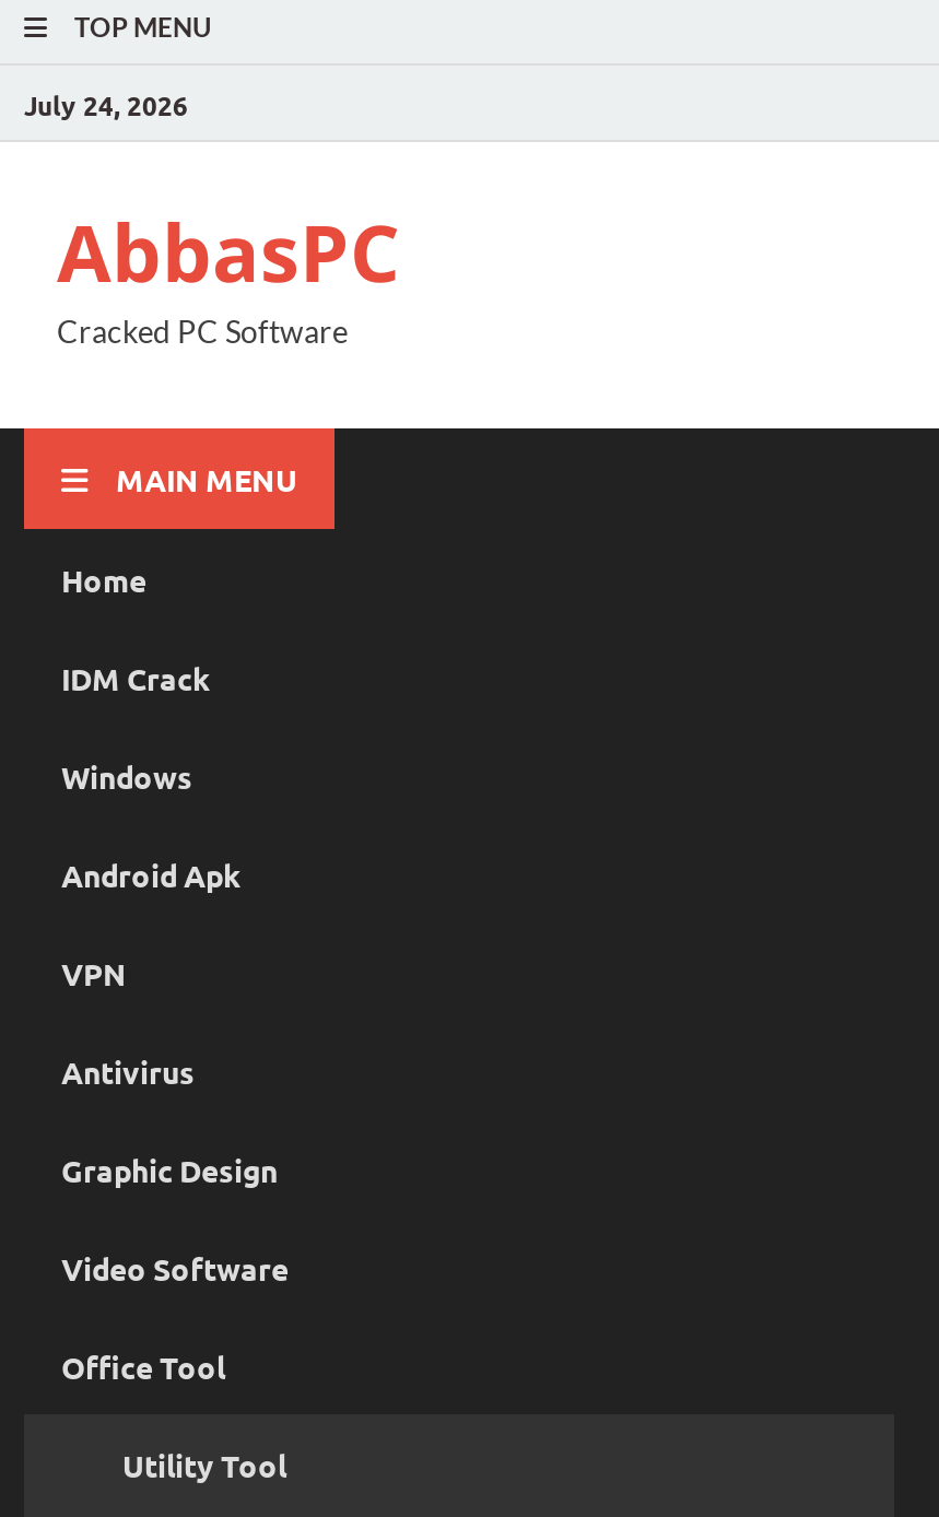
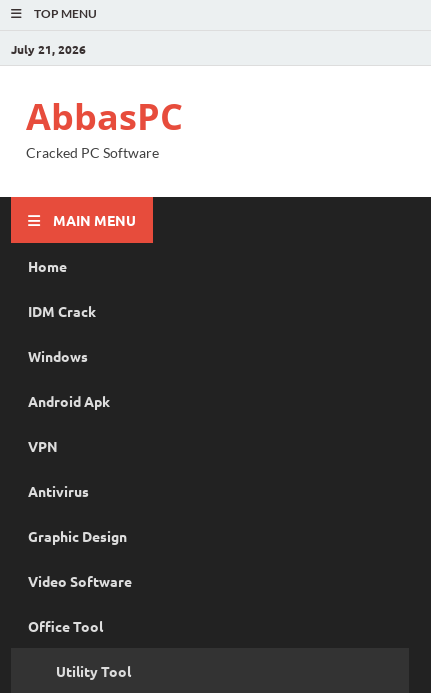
- July 24, 2026
+ July 21, 2026
